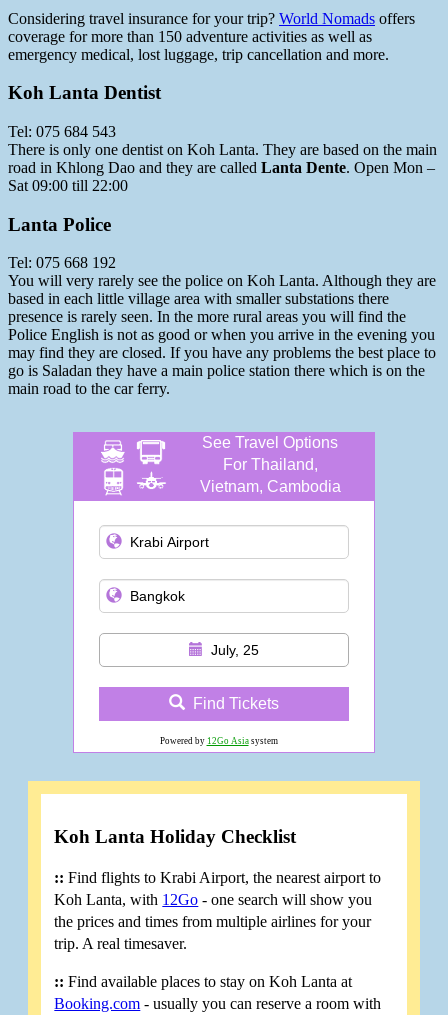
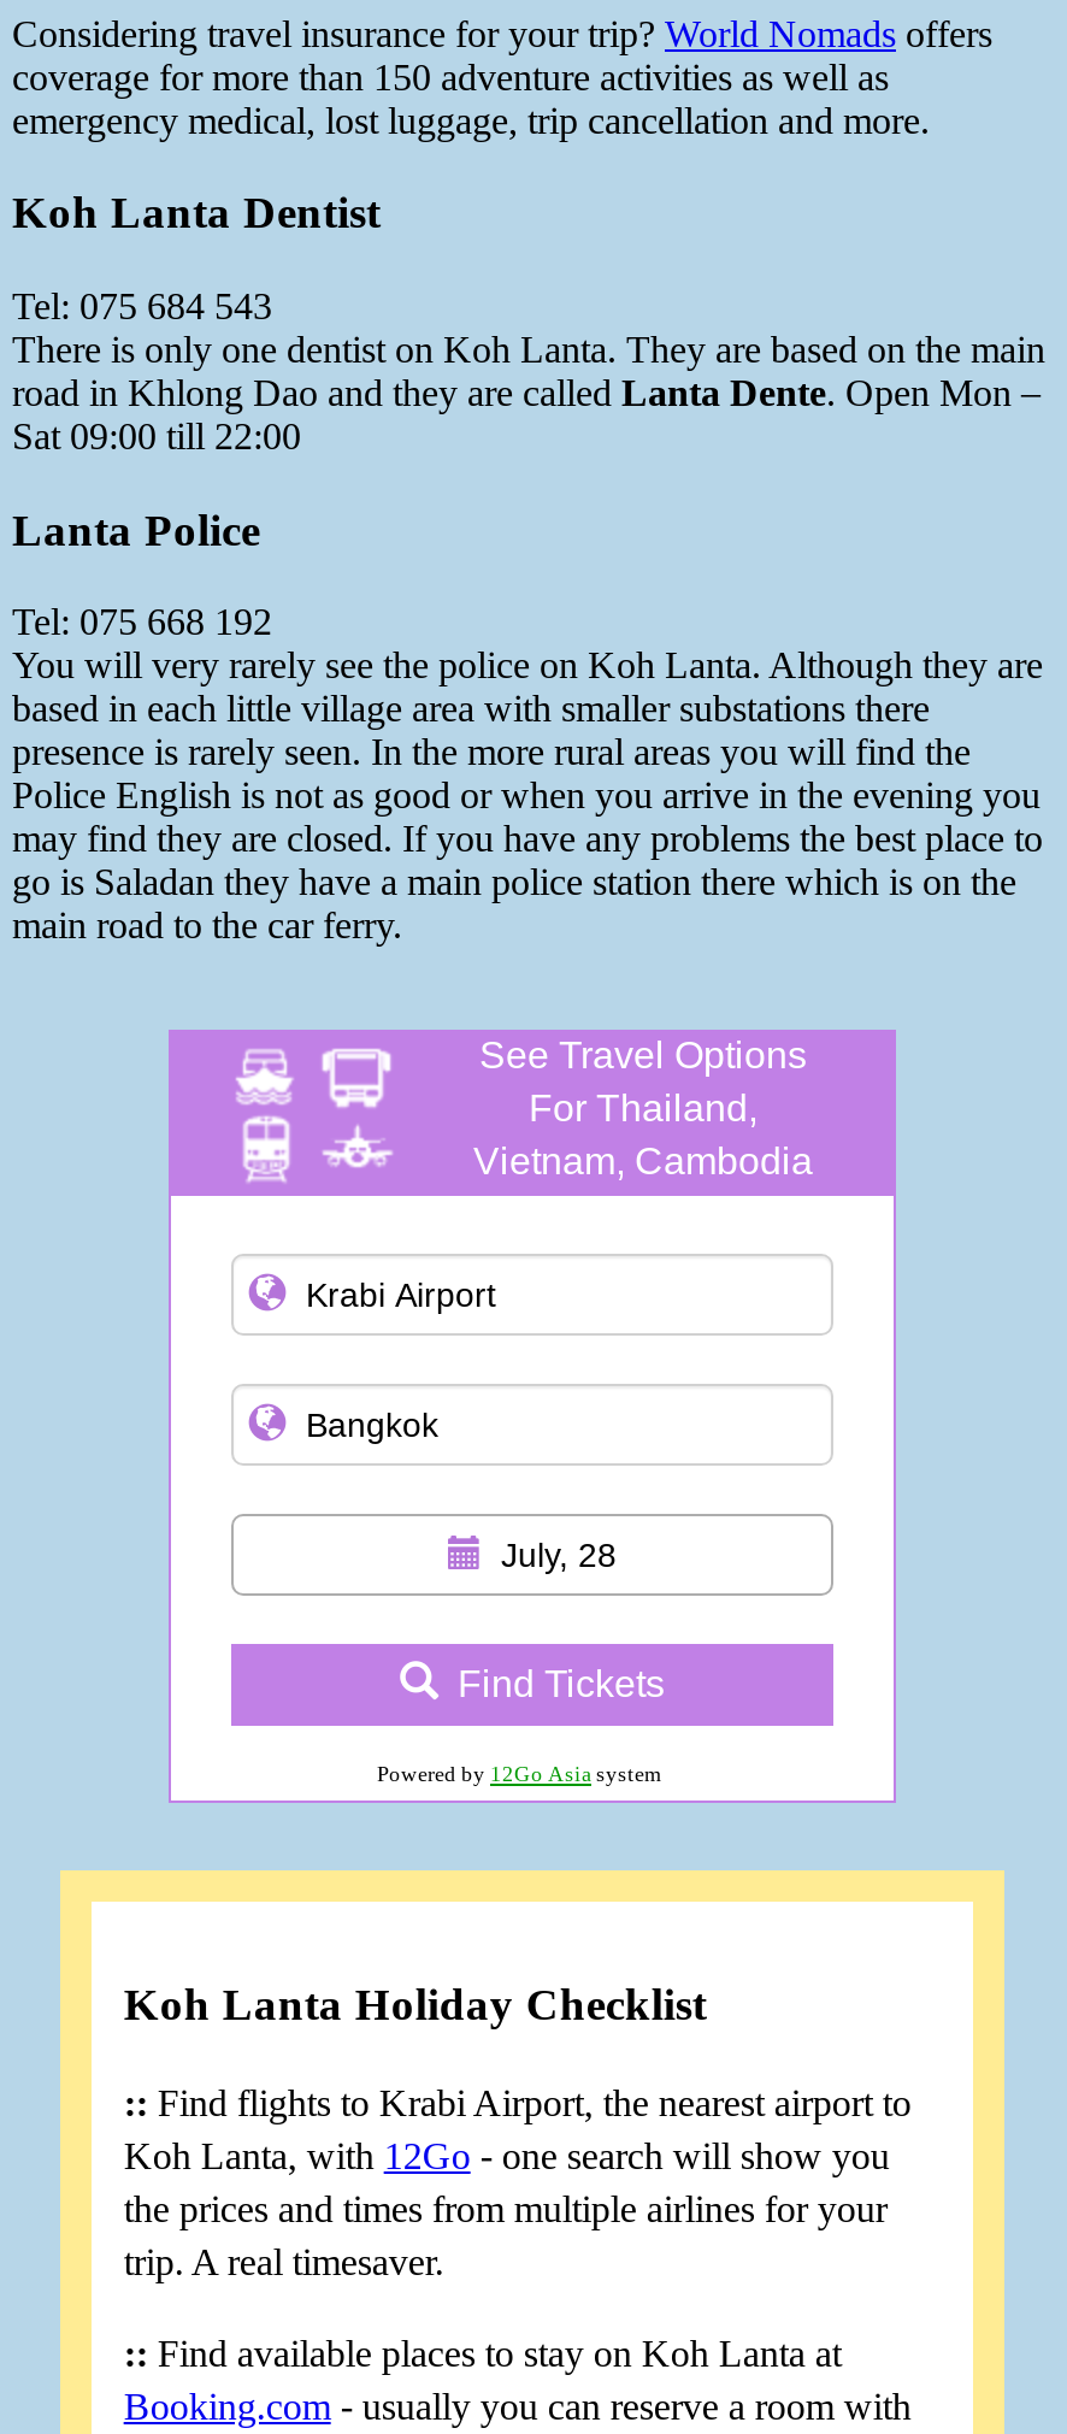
- July, 25
+ July, 28
